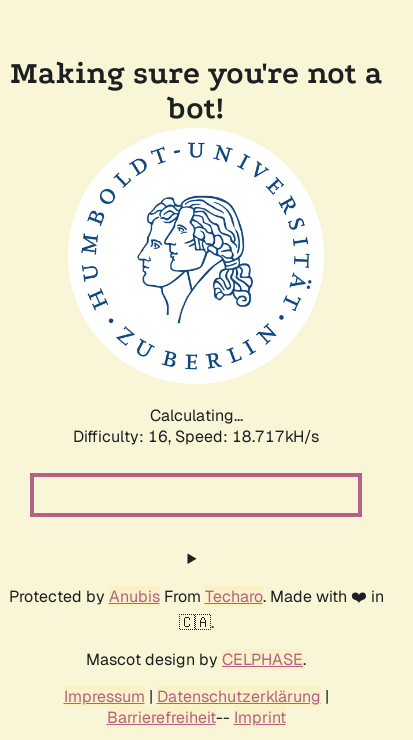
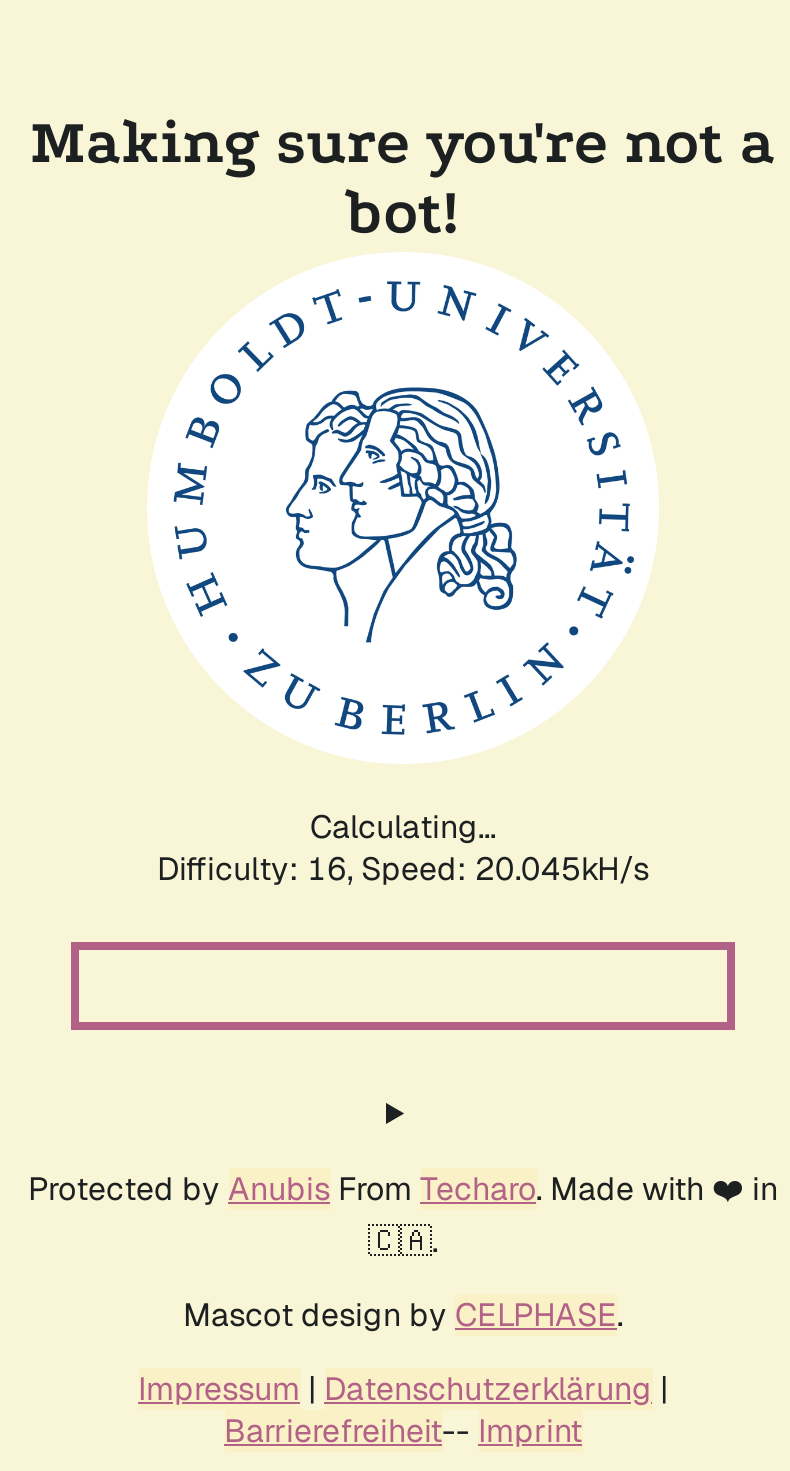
- Difficulty: 16, Speed: 18.717kH/s
+ Difficulty: 16, Speed: 20.045kH/s
